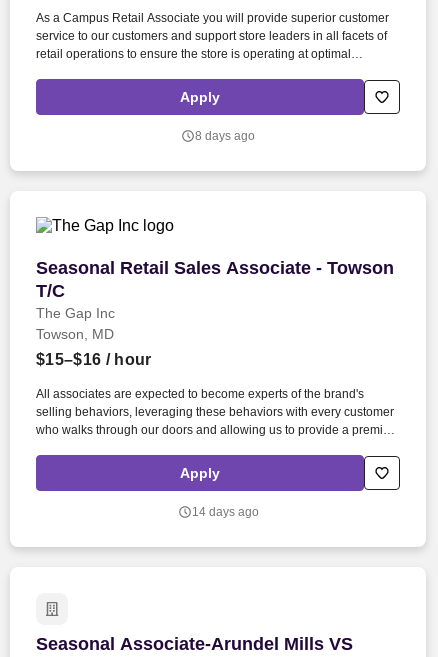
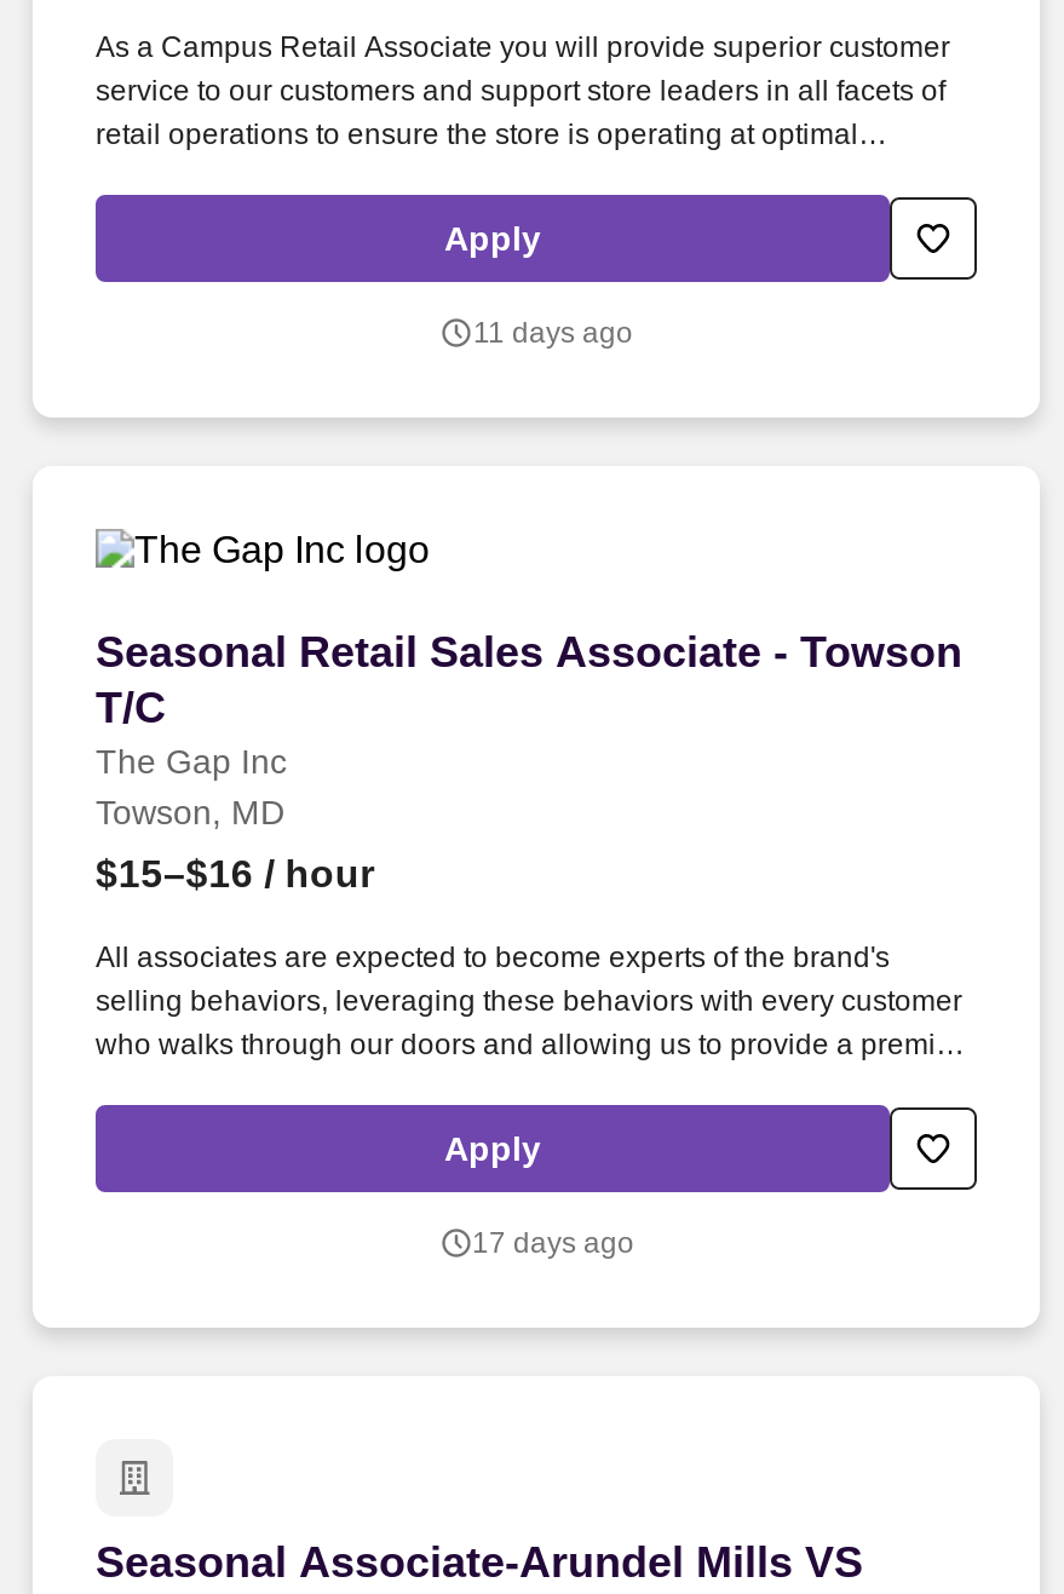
- 8 days ago
+ 11 days ago

- 14 days ago
+ 17 days ago
